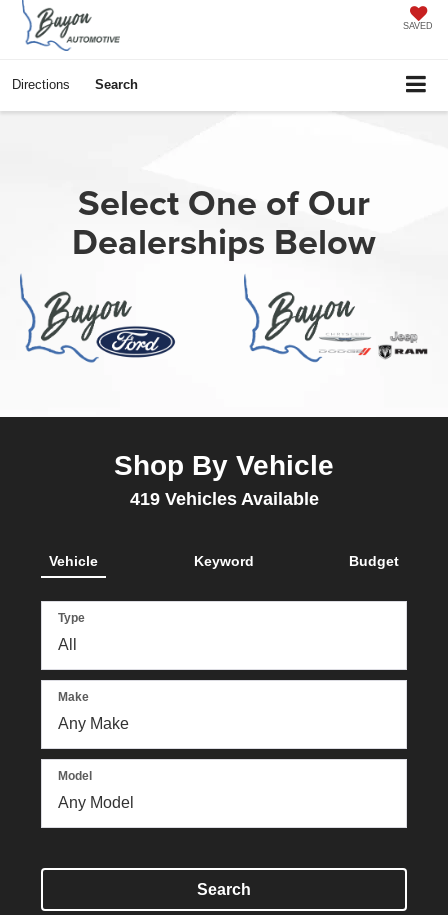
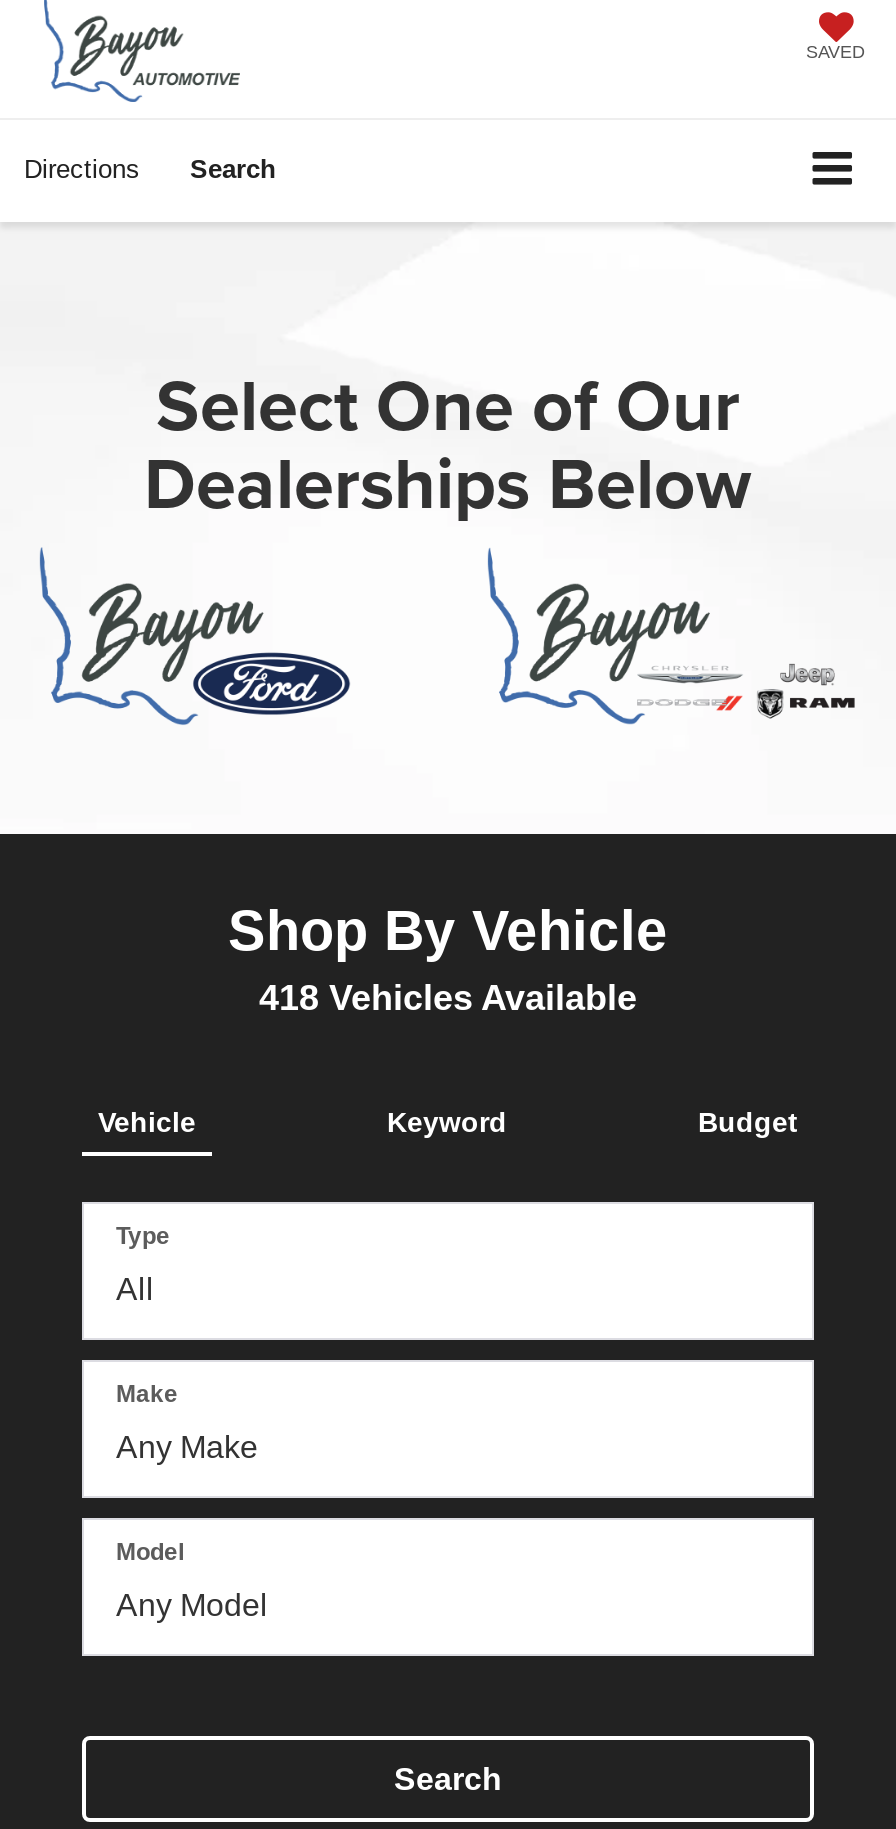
- 419 Vehicles Available
+ 418 Vehicles Available
